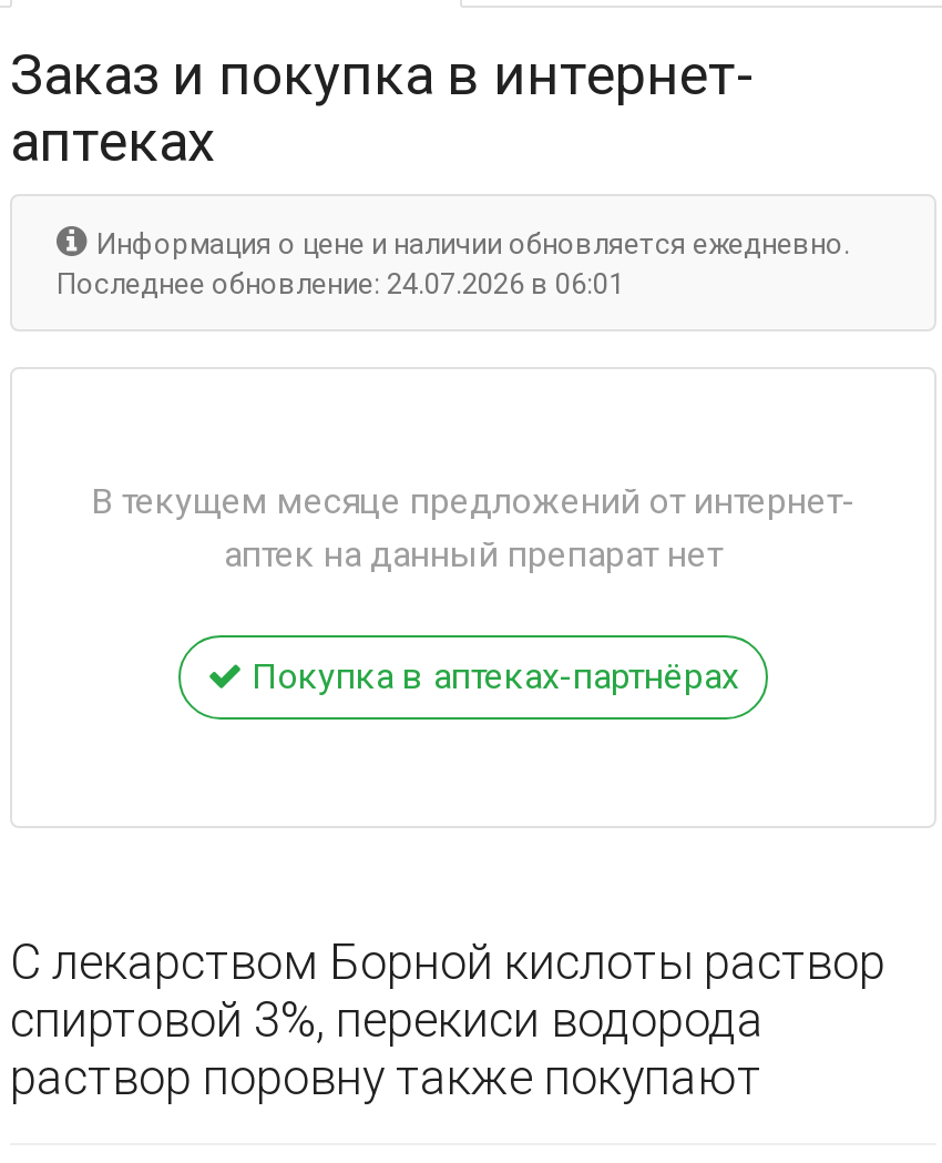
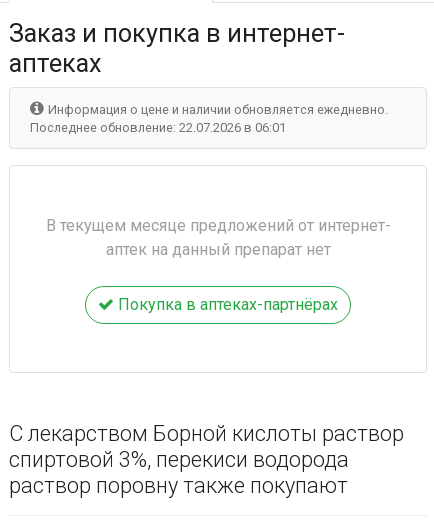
- Последнее обновление: 24.07.2026 в 06:01
+ Последнее обновление: 22.07.2026 в 06:01
